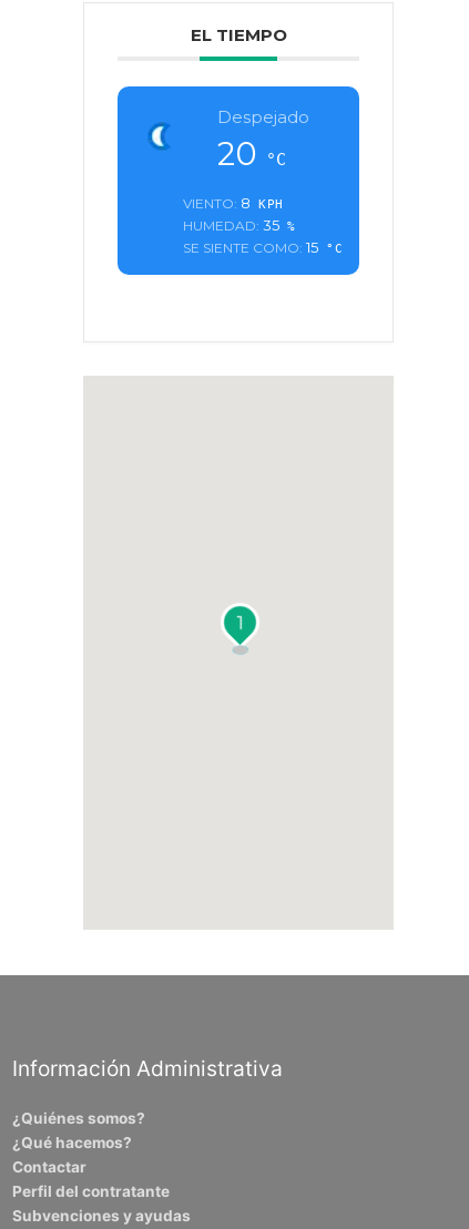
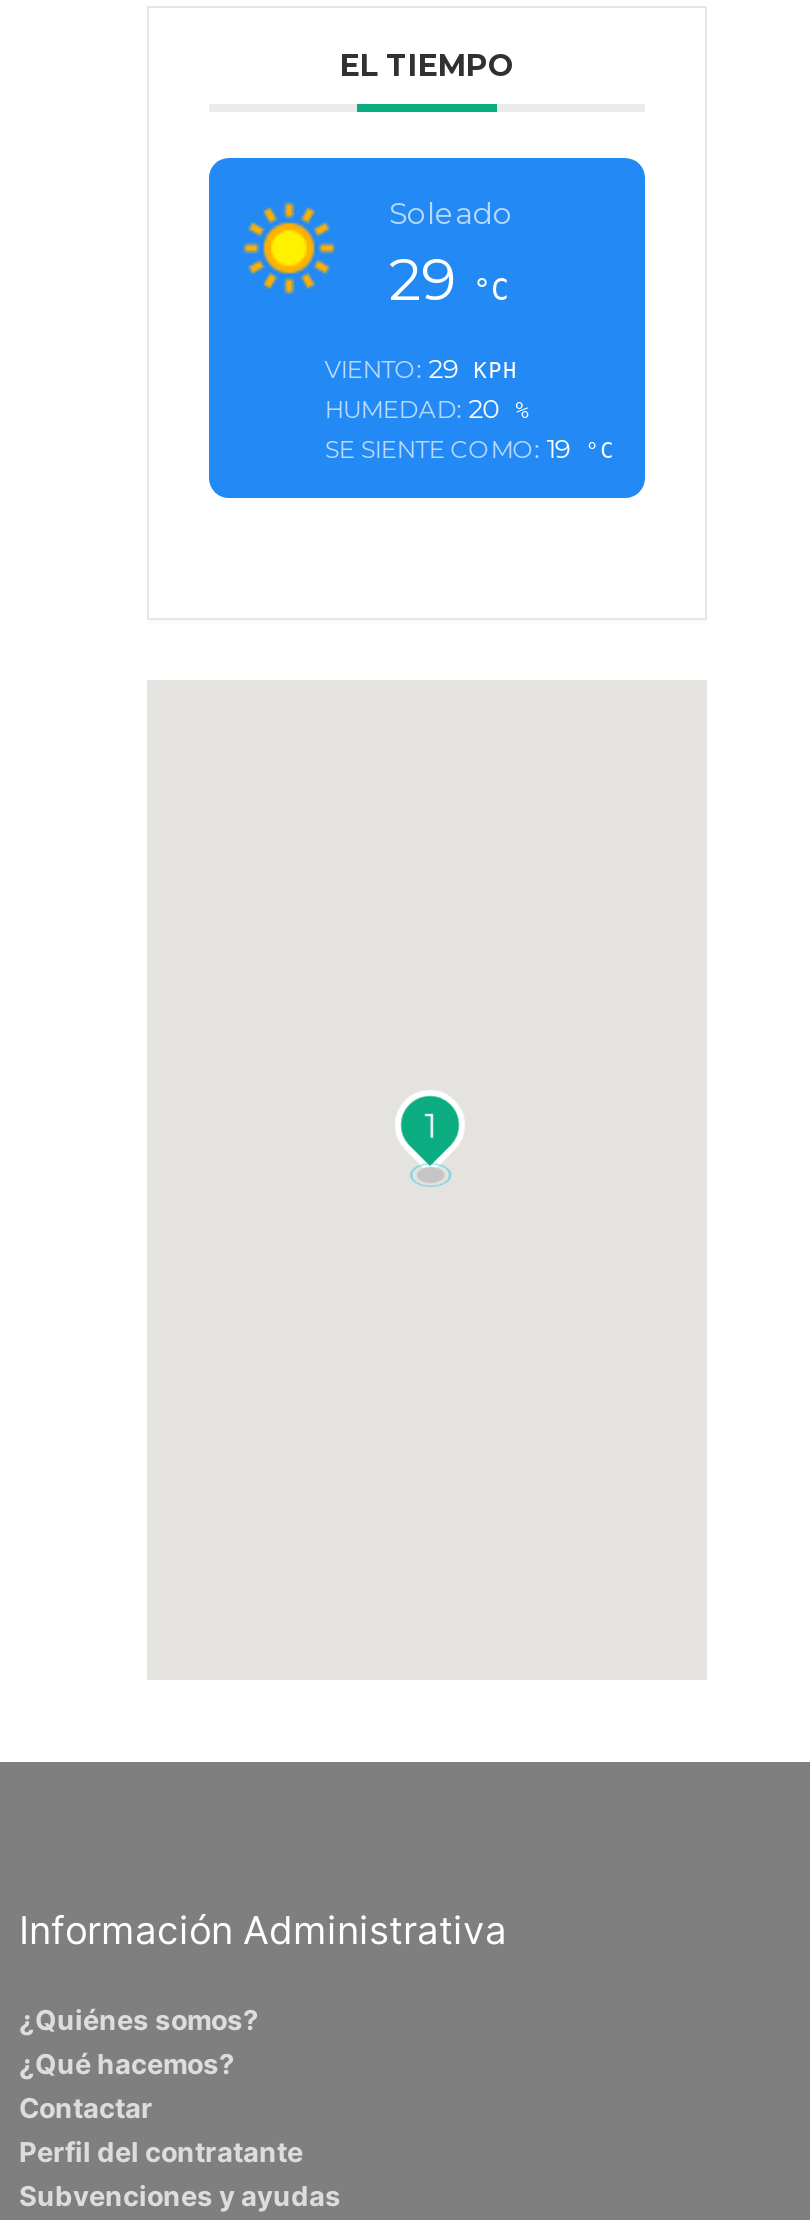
- [image]
- Despejado
- 20 °C
+ [image]
+ Soleado
+ 29 °C

- VIENTO: 8 KPH
- HUMEDAD: 35%
- SE SIENTE COMO: 15 °C
+ VIENTO: 29 KPH
+ HUMEDAD: 20%
+ SE SIENTE COMO: 19 °C
